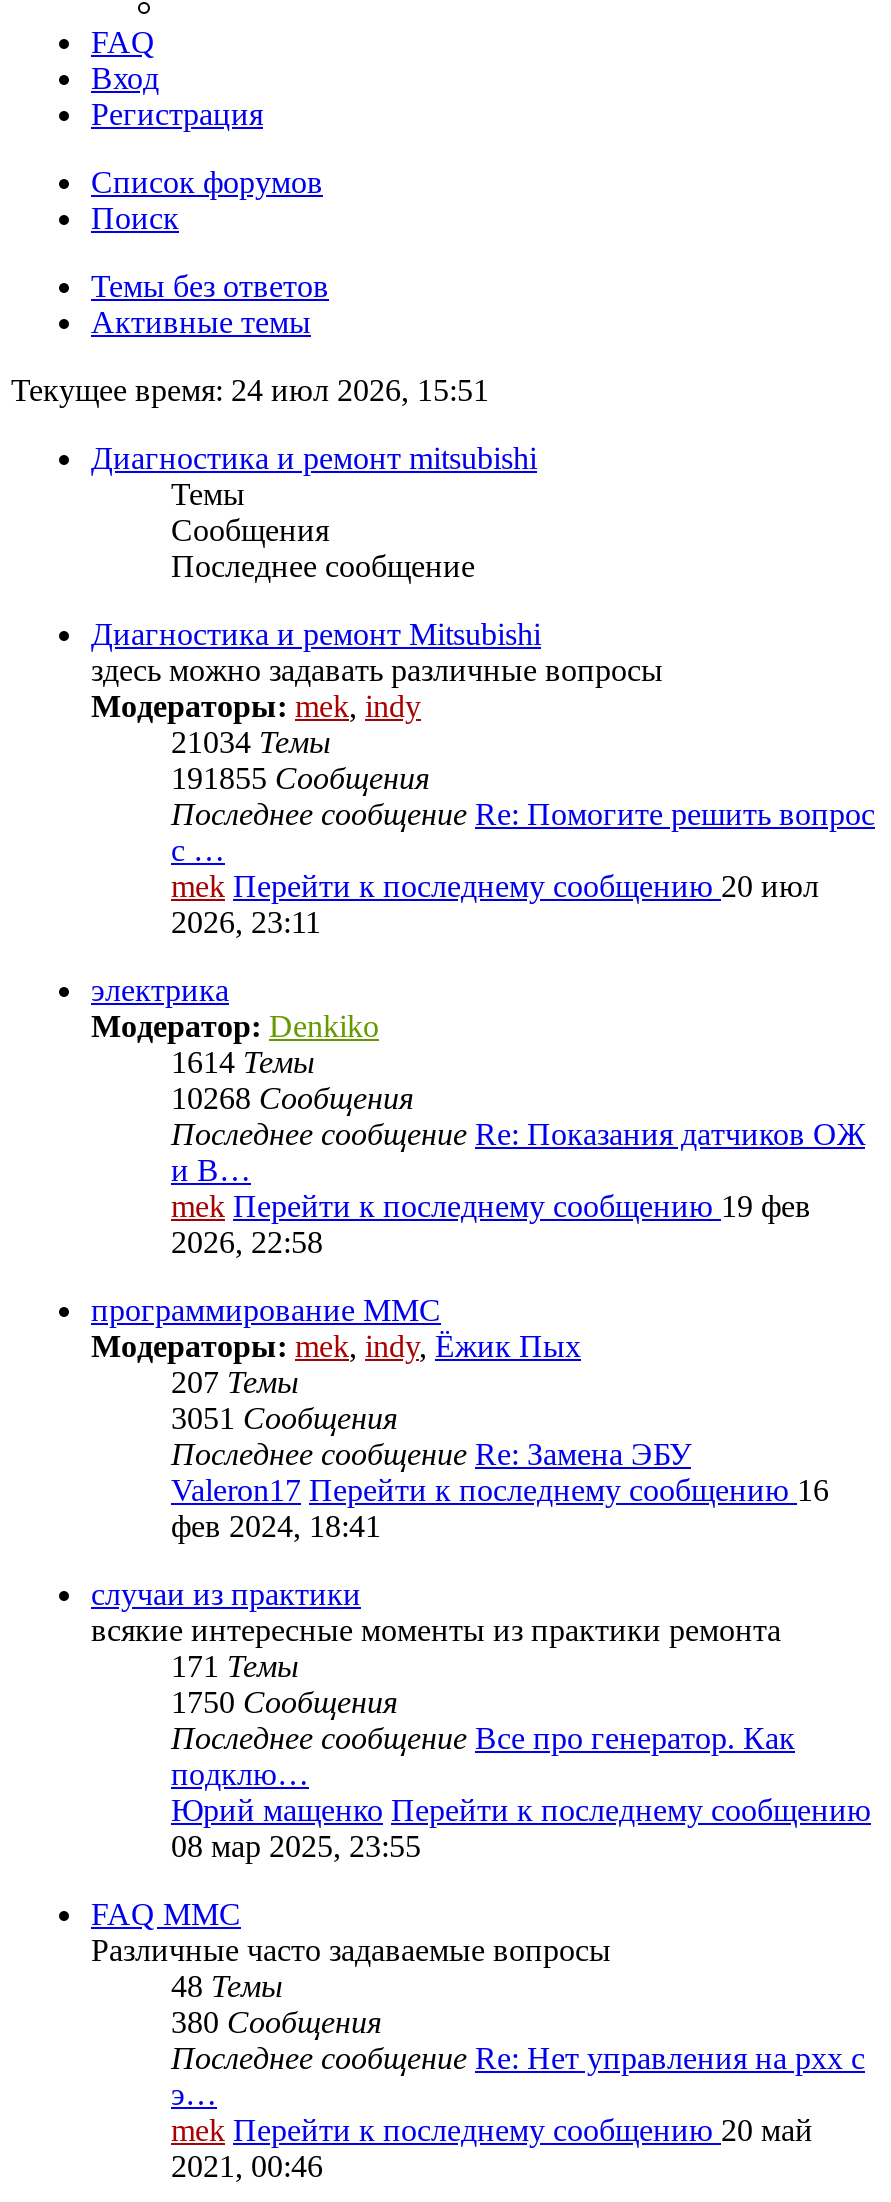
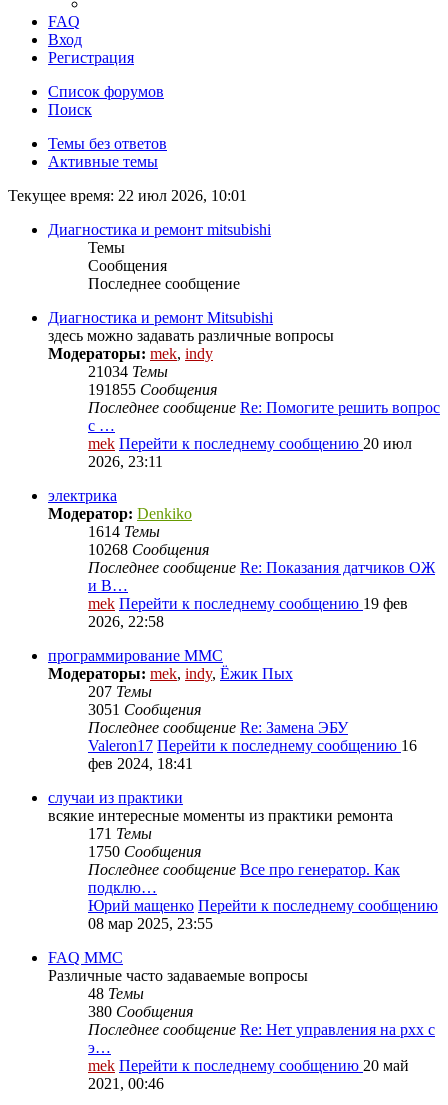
- Текущее время: 24 июл 2026, 15:51
+ Текущее время: 22 июл 2026, 10:01
